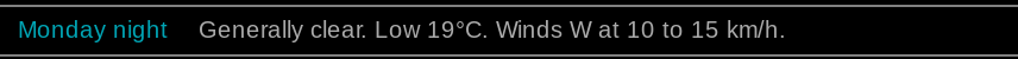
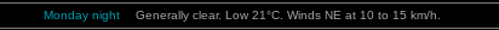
- Generally clear. Low 19°C. Winds W at 10 to 15 km/h.
+ Generally clear. Low 21°C. Winds NE at 10 to 15 km/h.
